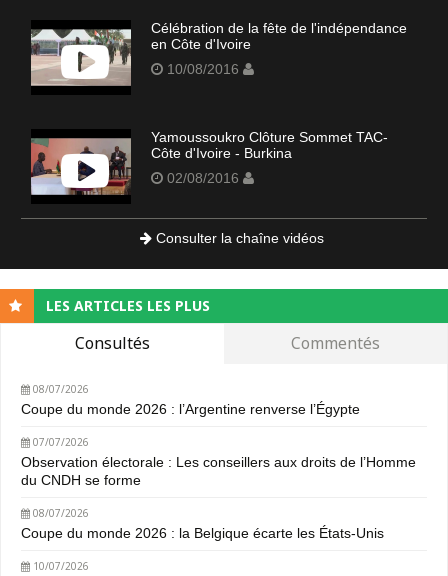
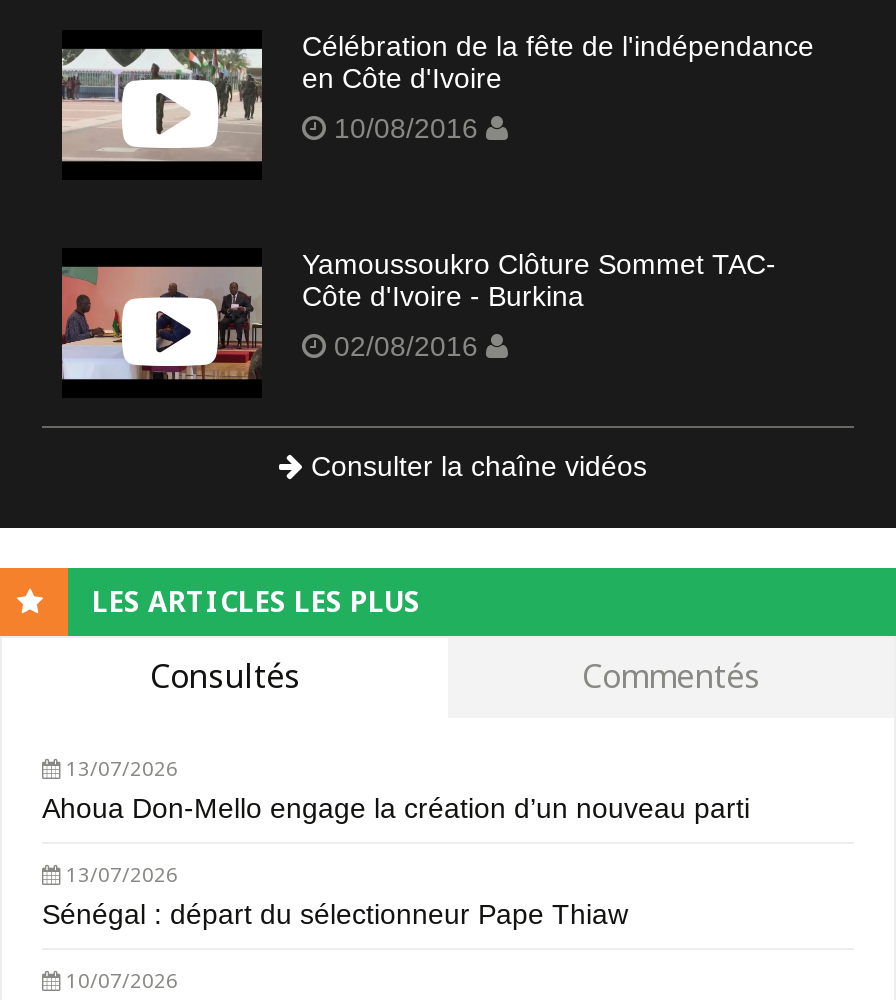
- 08/07/2026
- Coupe du monde 2026 : l’Argentine renverse l’Égypte
- 07/07/2026
- Observation électorale : Les conseillers aux droits de l’Homme
- du CNDH se forme
- 08/07/2026
- Coupe du monde 2026 : la Belgique écarte les États-Unis
+ 13/07/2026
+ Ahoua Don-Mello engage la création d’un nouveau parti
+ 13/07/2026
+ Sénégal : départ du sélectionneur Pape Thiaw
